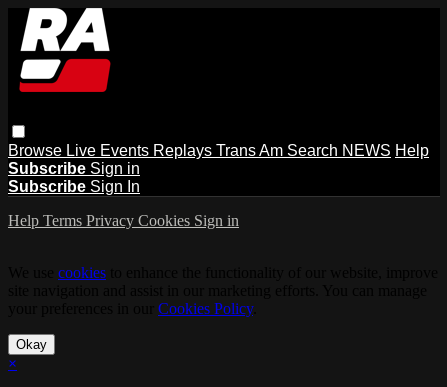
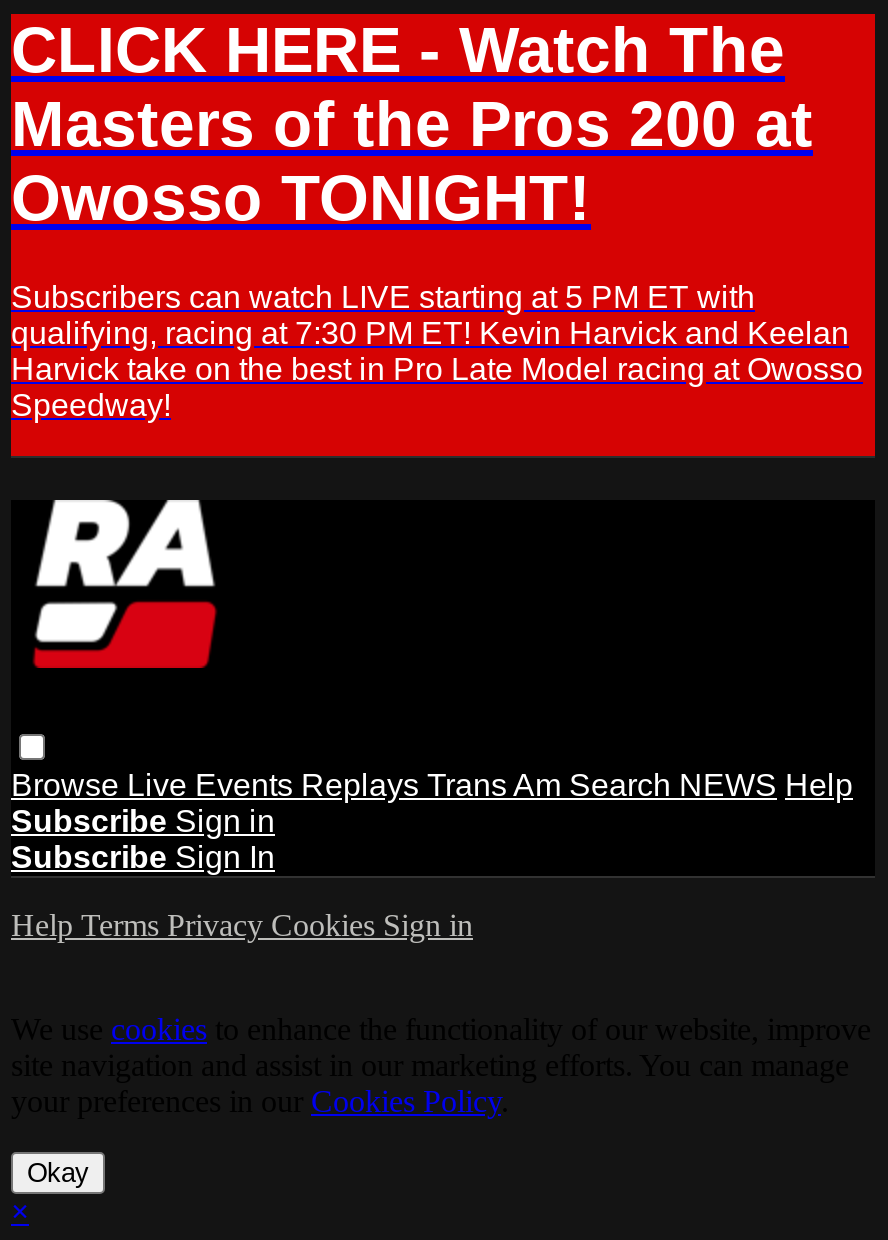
+ [image]
+ CLICK HERE - Watch The
+ Masters of the Pros 200 at
+ Owosso TONIGHT!
+ Subscribers can watch LIVE starting at 5 PM ET with
+ qualifying, racing at 7:30 PM ET! Kevin Harvick and Keelan
+ Harvick take on the best in Pro Late Model racing at Owosso
+ Speedway!
